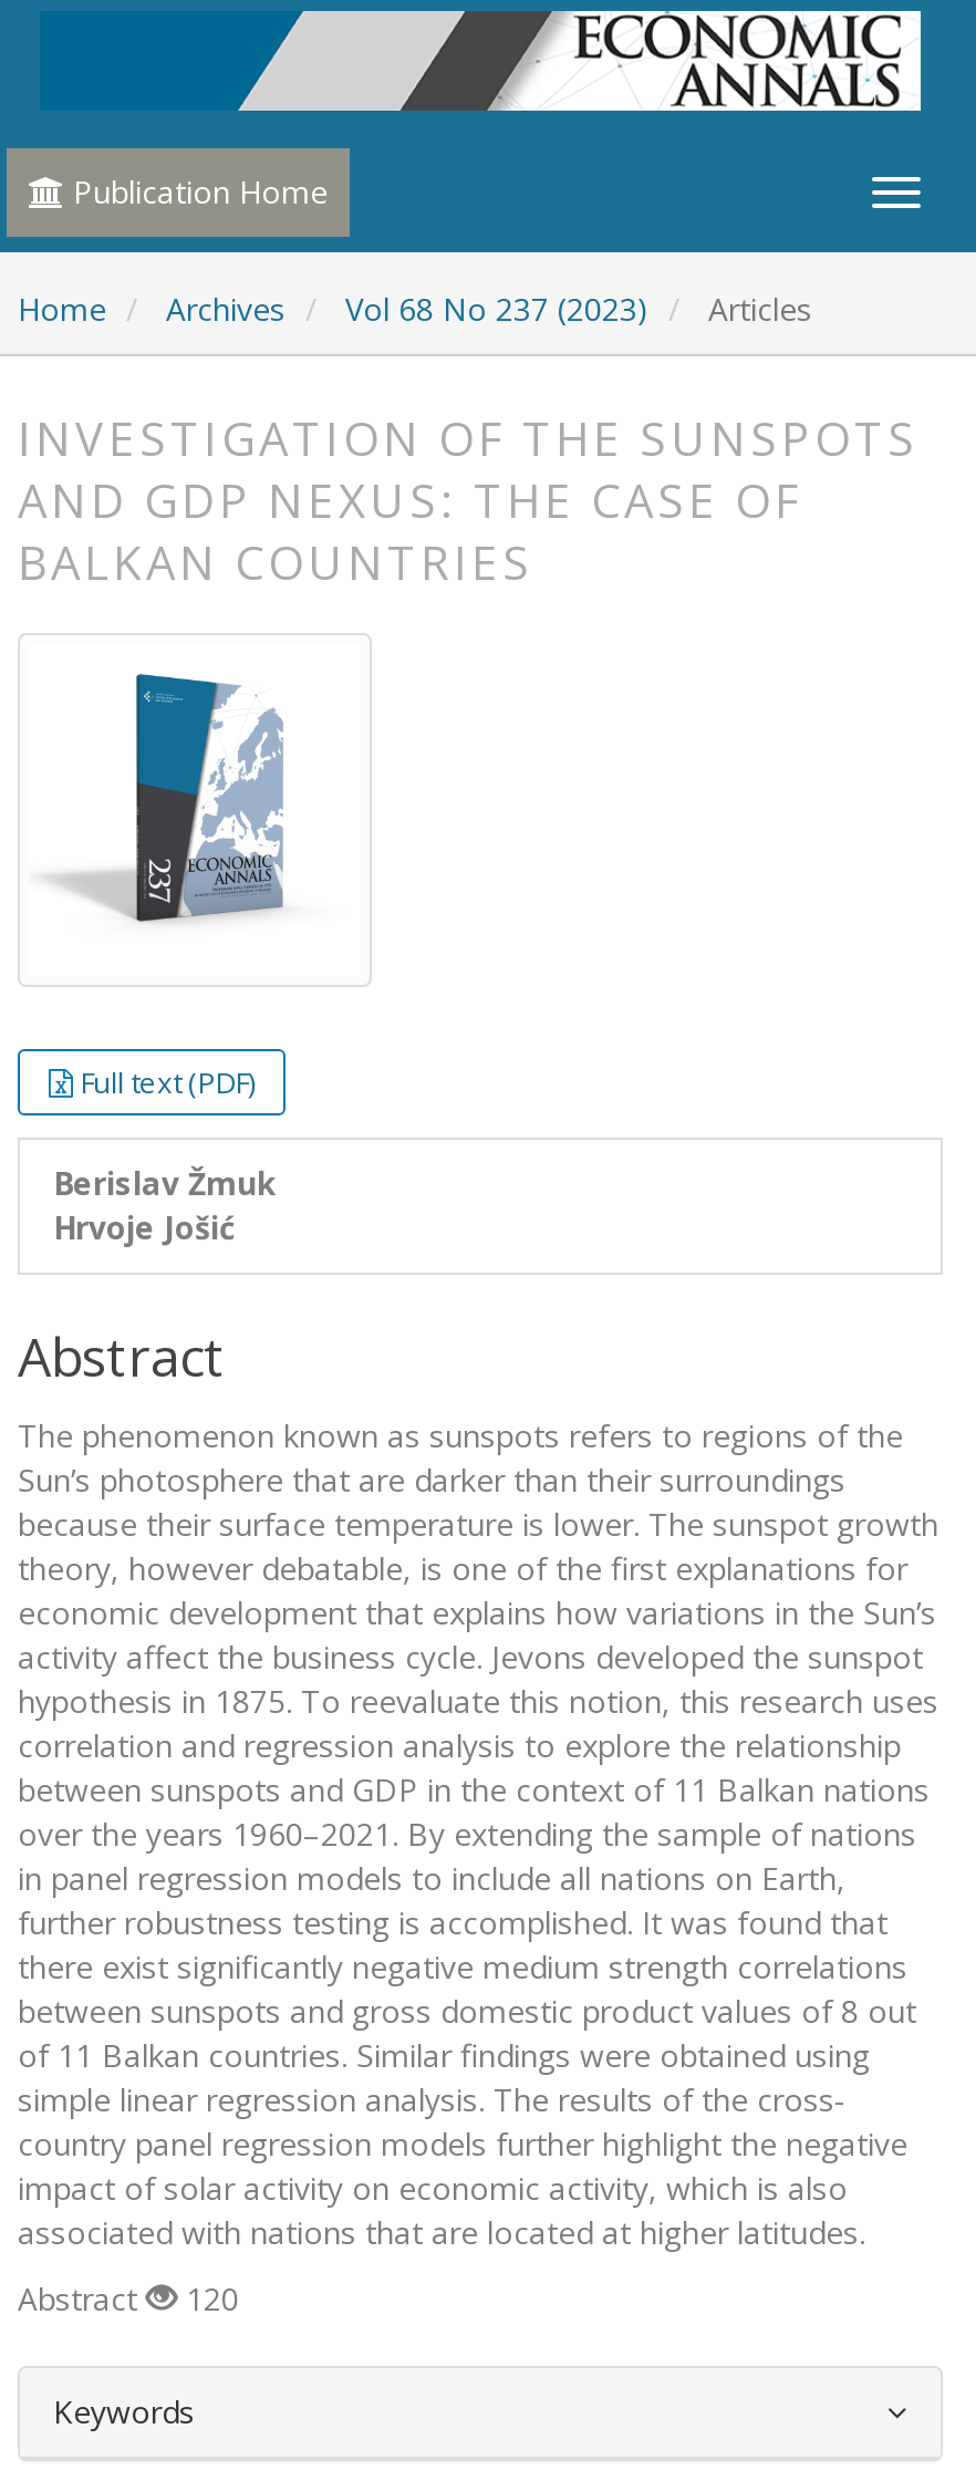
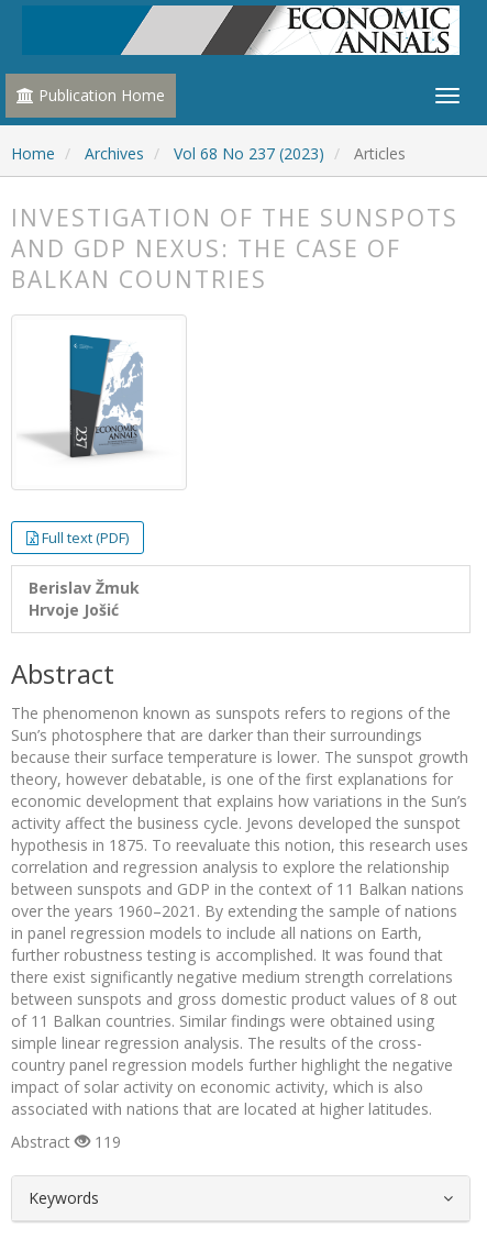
- Abstract 120
+ Abstract 119
